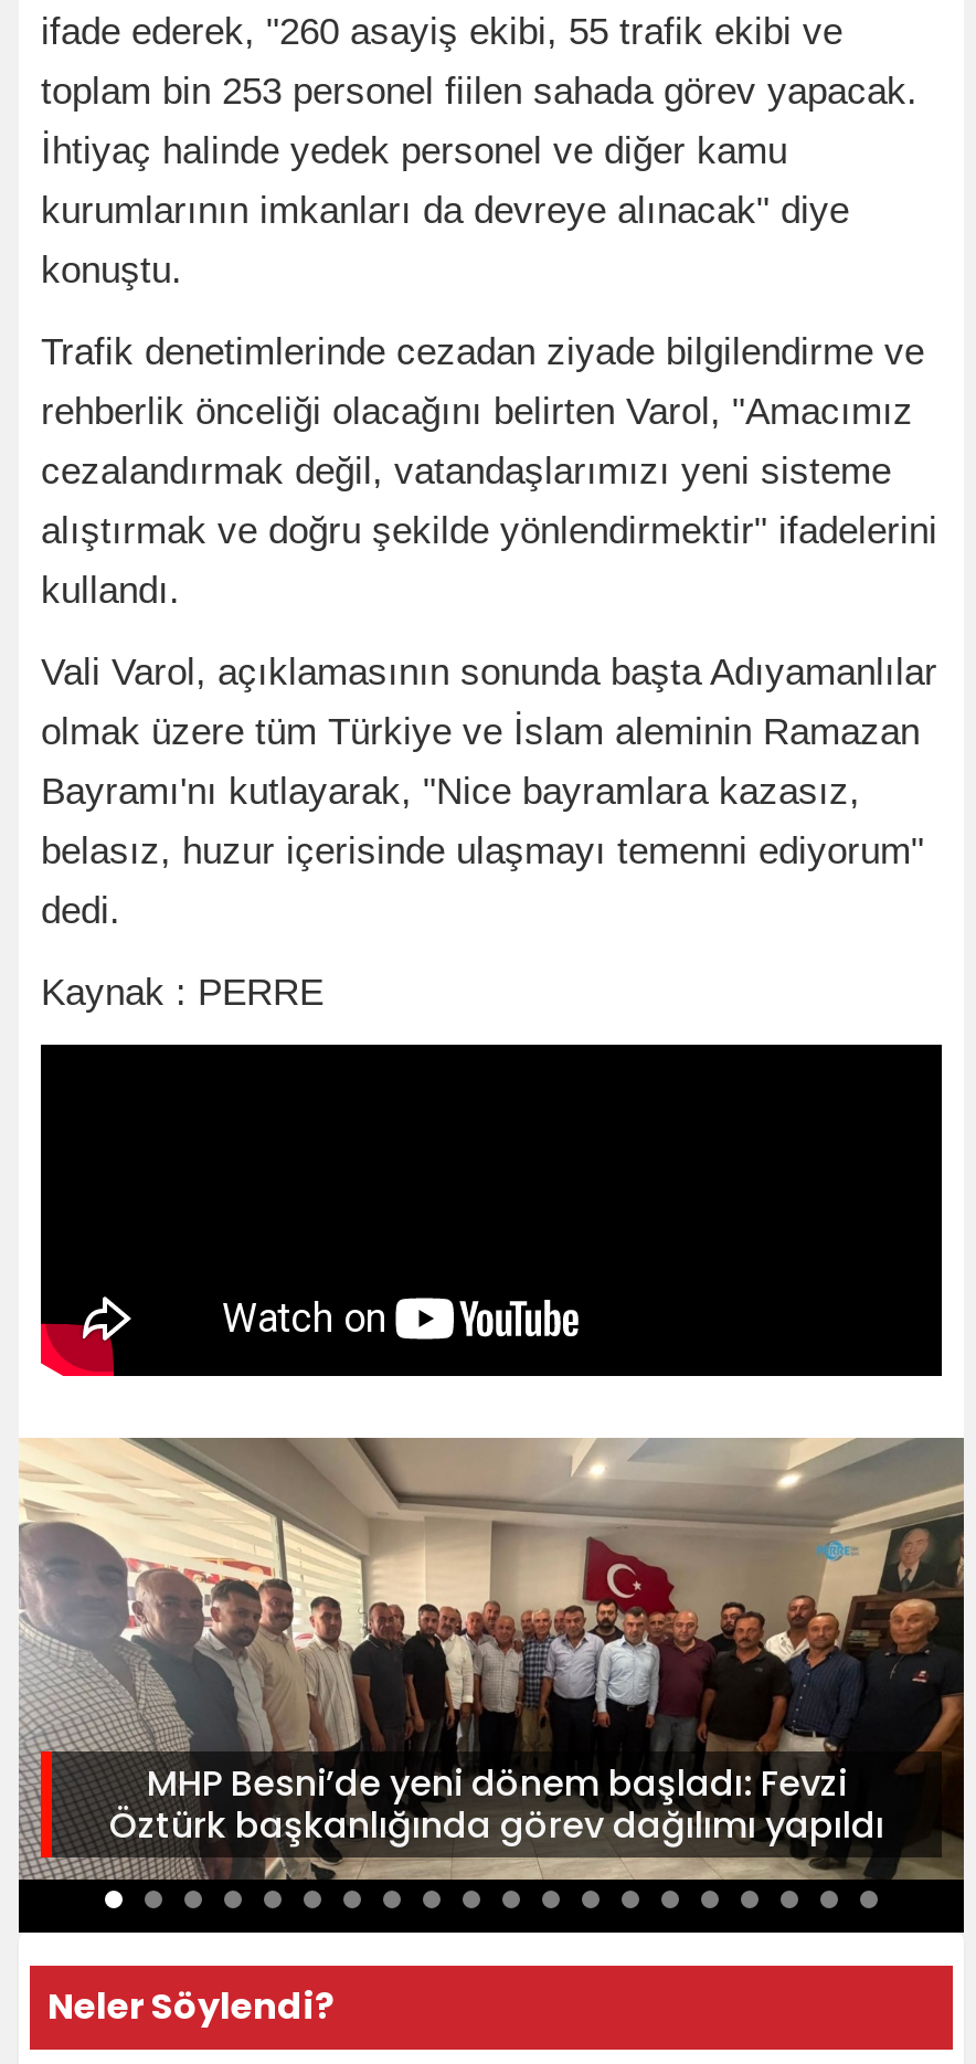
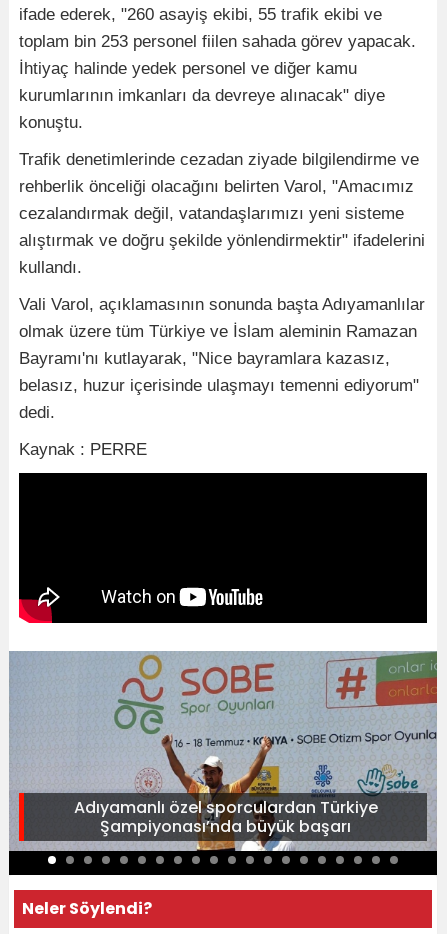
- [image]
- MHP Besni’de yeni dönem başladı: Fevzi
- Öztürk başkanlığında görev dağılımı yapıldı
+ [image]
+ Adıyamanlı özel sporculardan Türkiye
+ Şampiyonası’nda büyük başarı
